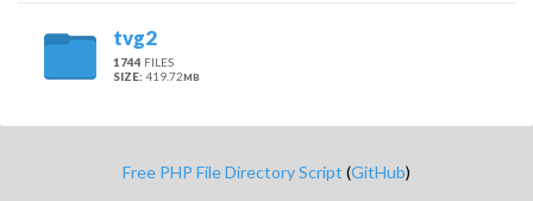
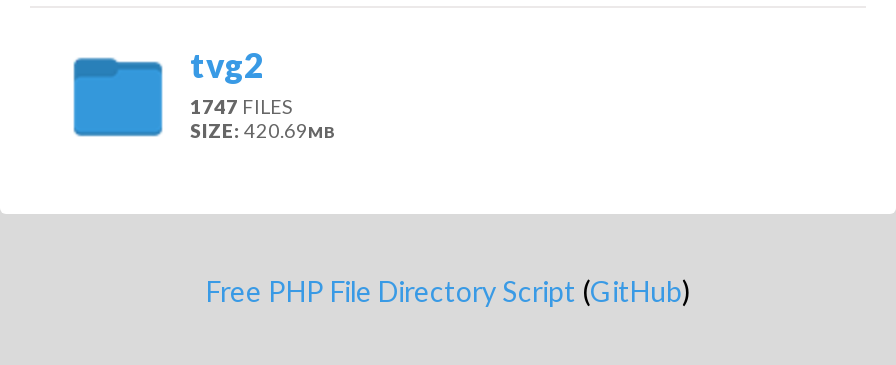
- 1744 FILES
+ 1747 FILES

- SIZE: 419.72MB
+ SIZE: 420.69MB
